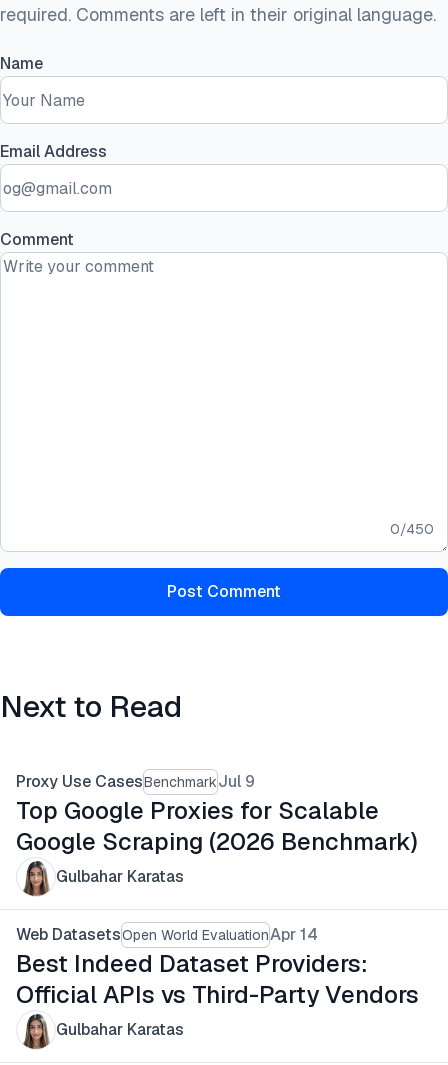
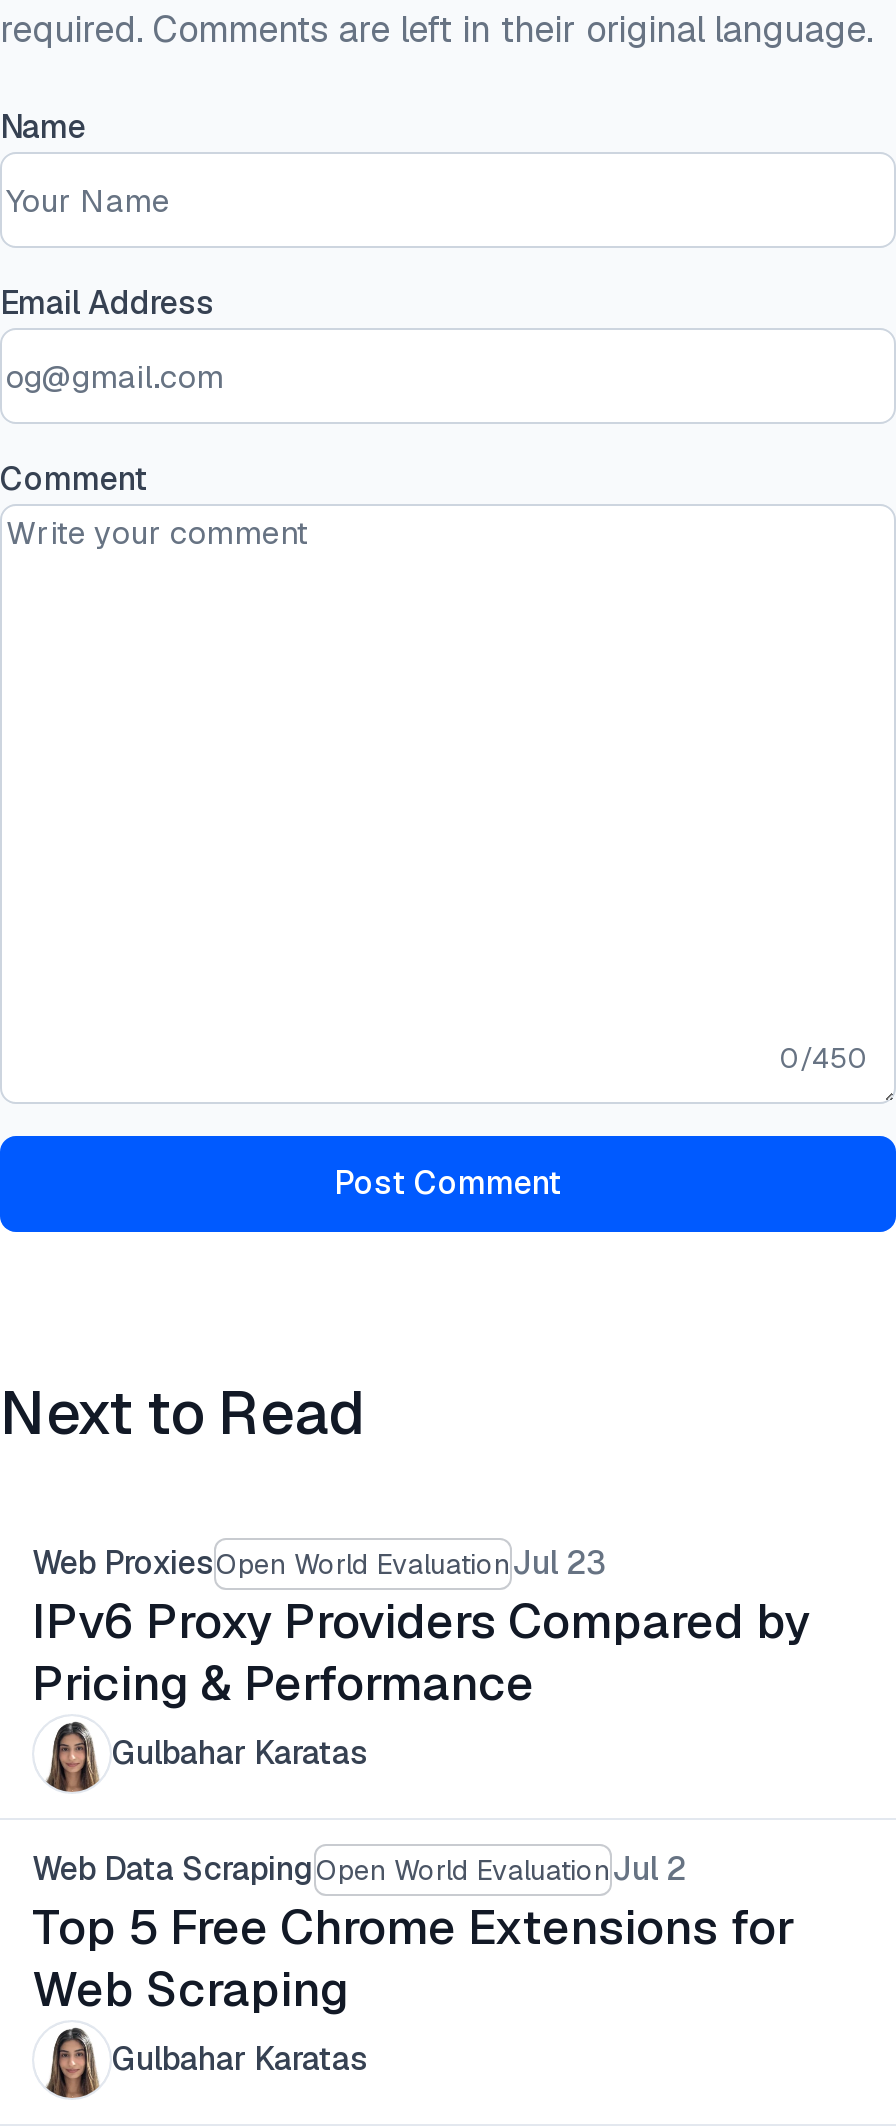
- Proxy Use CasesBenchmarkJul 9
- Top Google Proxies for Scalable
- Google Scraping (2026 Benchmark)
+ Web ProxiesOpen World EvaluationJul 23
+ IPv6 Proxy Providers Compared by
+ Pricing & Performance

- Web DatasetsOpen World EvaluationApr 14
- Best Indeed Dataset Providers:
- Official APIs vs Third-Party Vendors
+ Web Data ScrapingOpen World EvaluationJul 2
+ Top 5 Free Chrome Extensions for
+ Web Scraping
